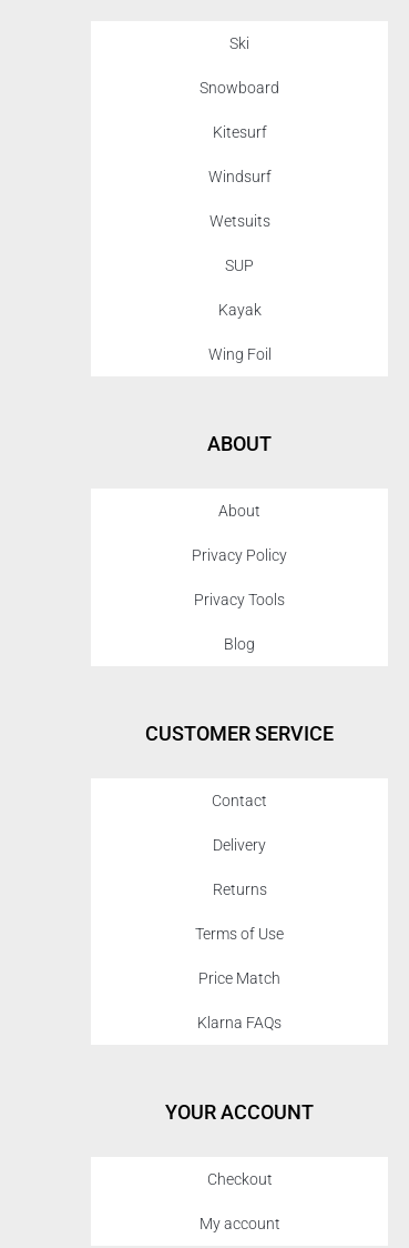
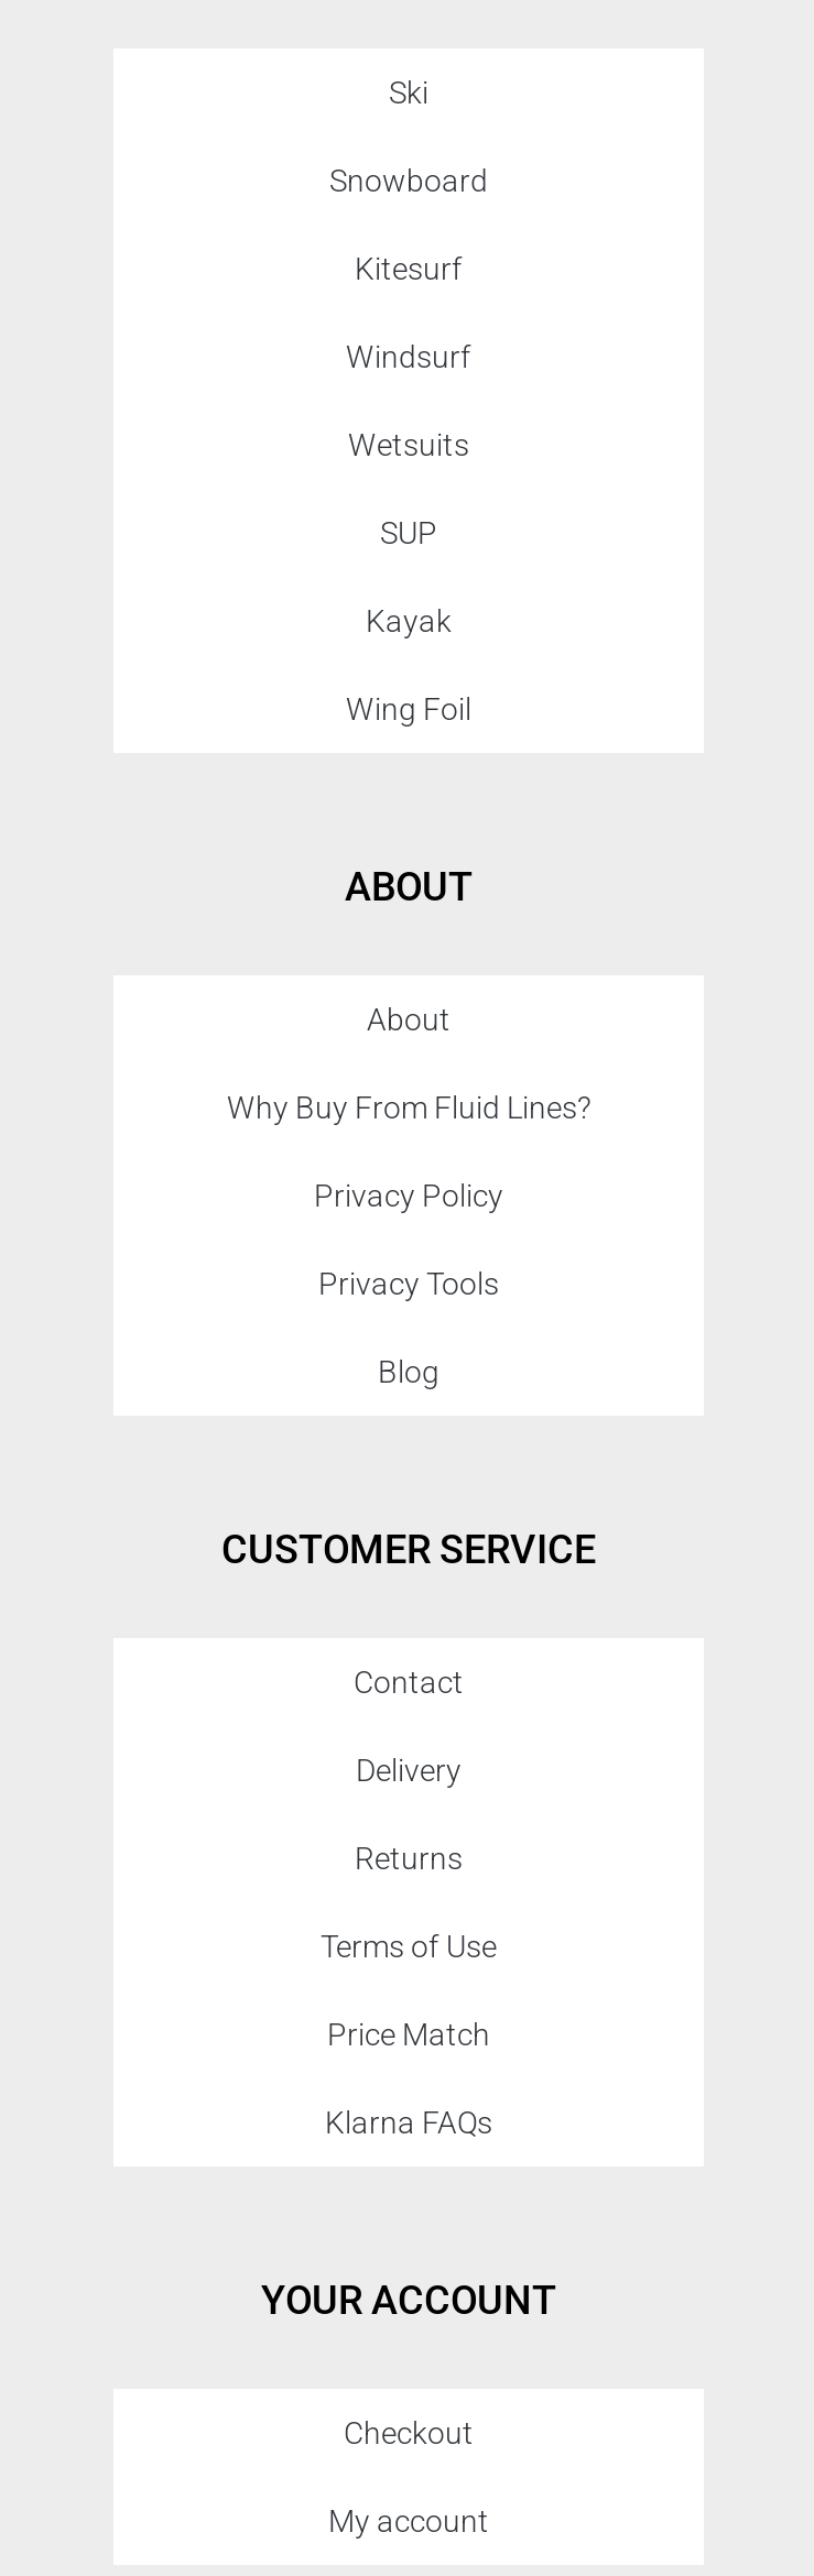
+ Why Buy From Fluid Lines?
